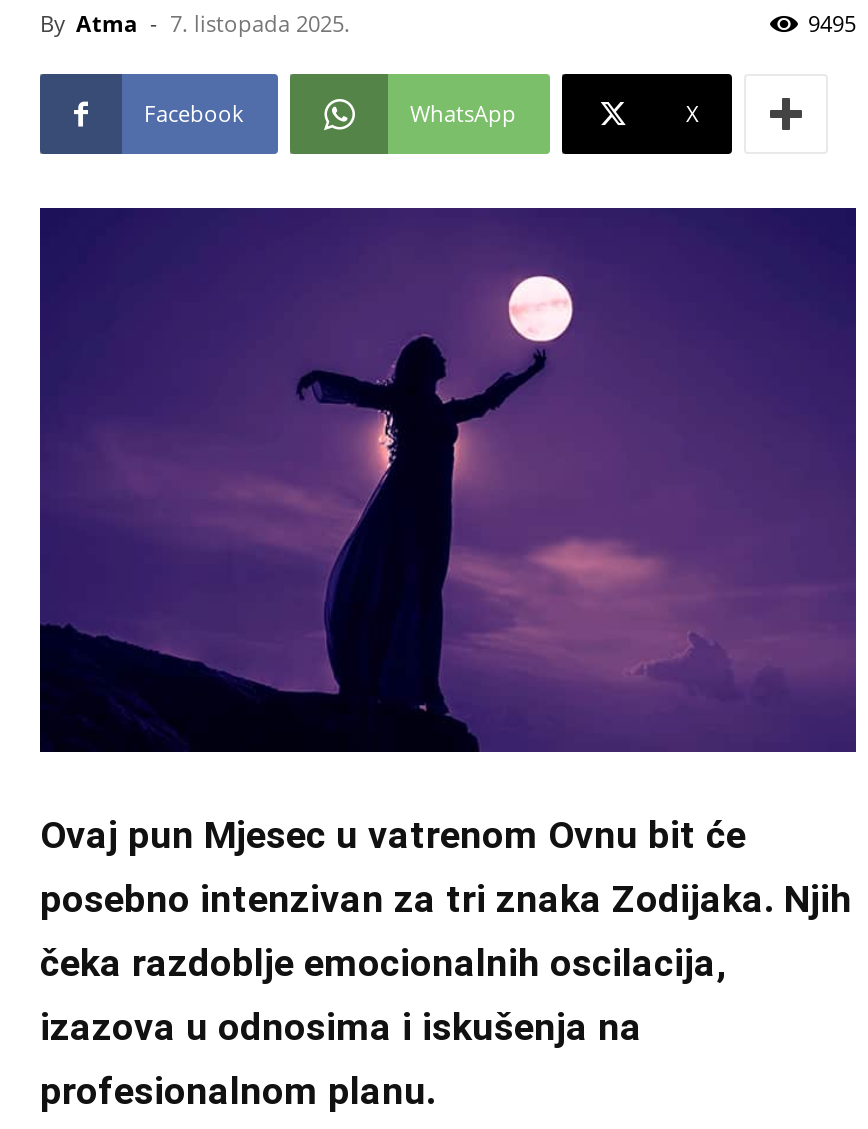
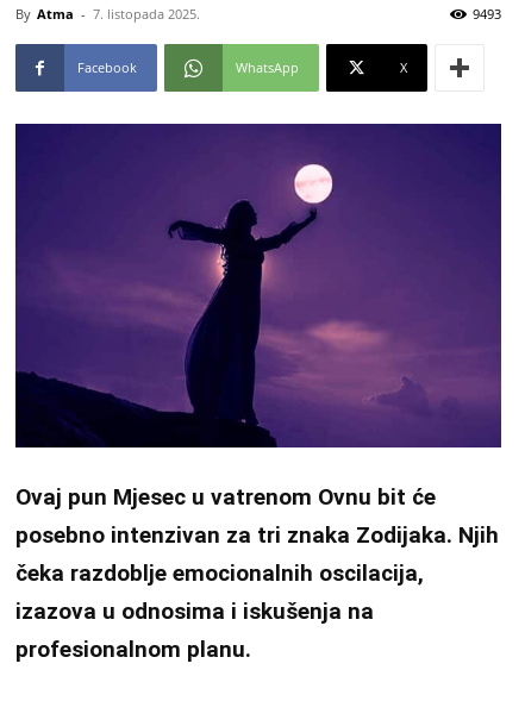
- 9495
+ 9493
